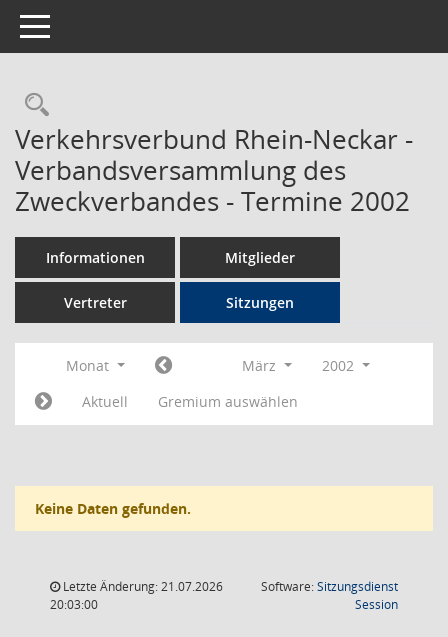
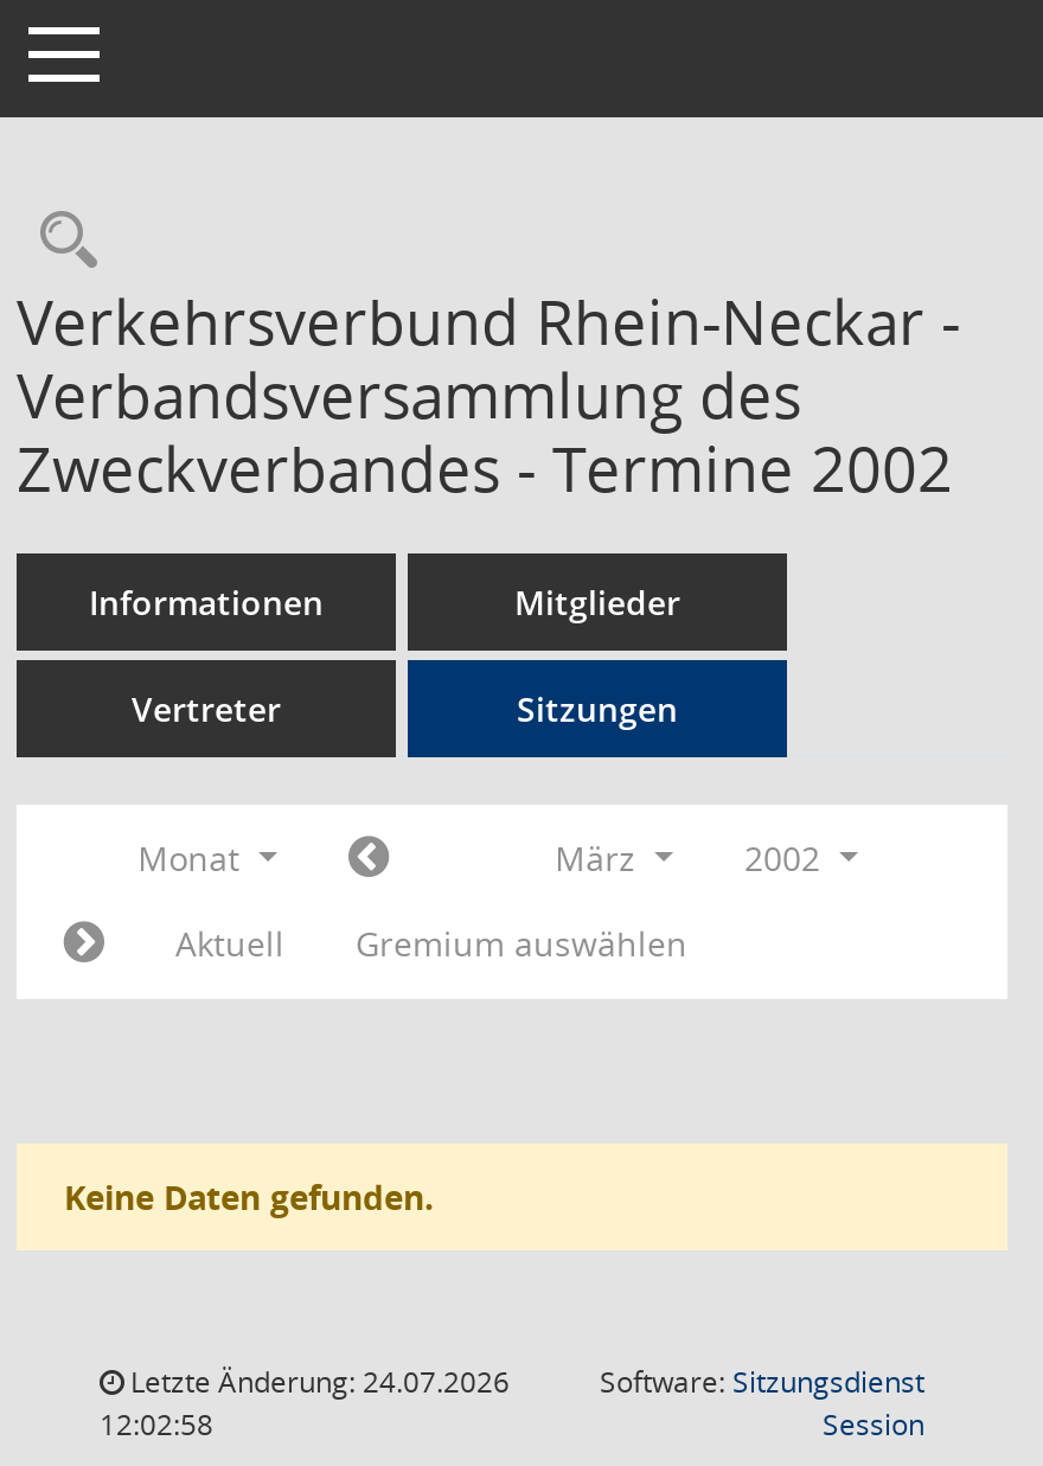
- Letzte Änderung: 21.07.2026
+ Letzte Änderung: 24.07.2026

- 20:03:00
+ 12:02:58
